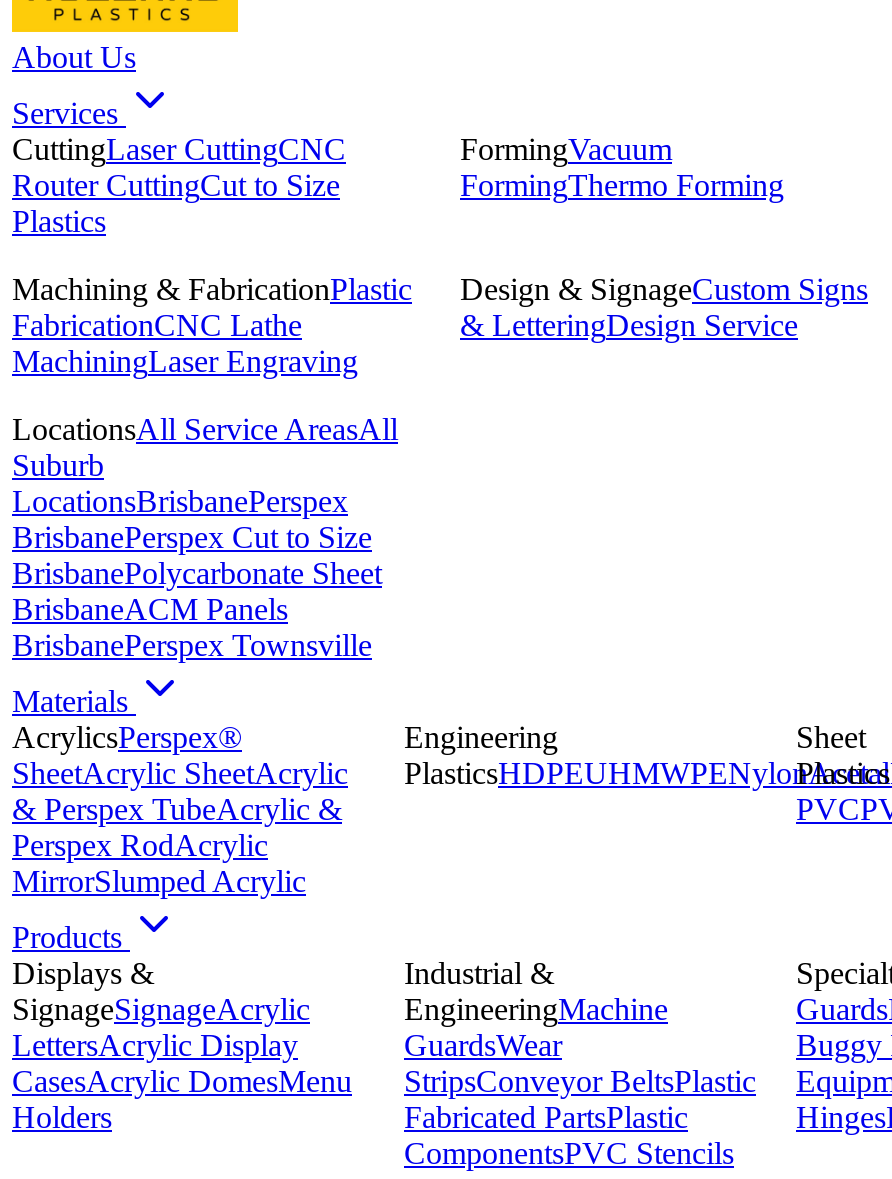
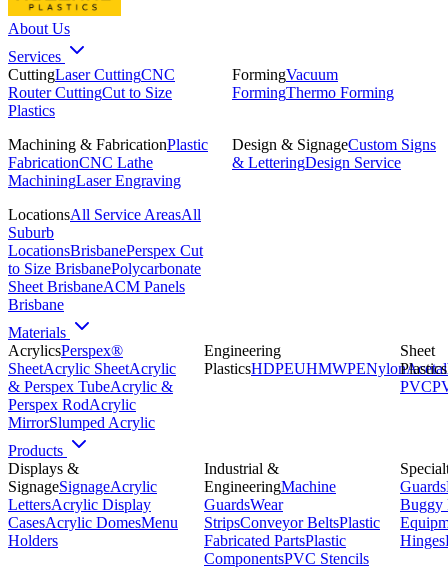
- LocationsBrisbanePerspex
- BrisbanePerspex Cut to Size
- BrisbanePolycarbonate Sheet
- BrisbaneACM Panels
- BrisbanePerspex Townsville
+ LocationsBrisbanePerspex Cut
+ to Size BrisbanePolycarbonate
+ Sheet BrisbaneACM Panels
+ Brisbane
